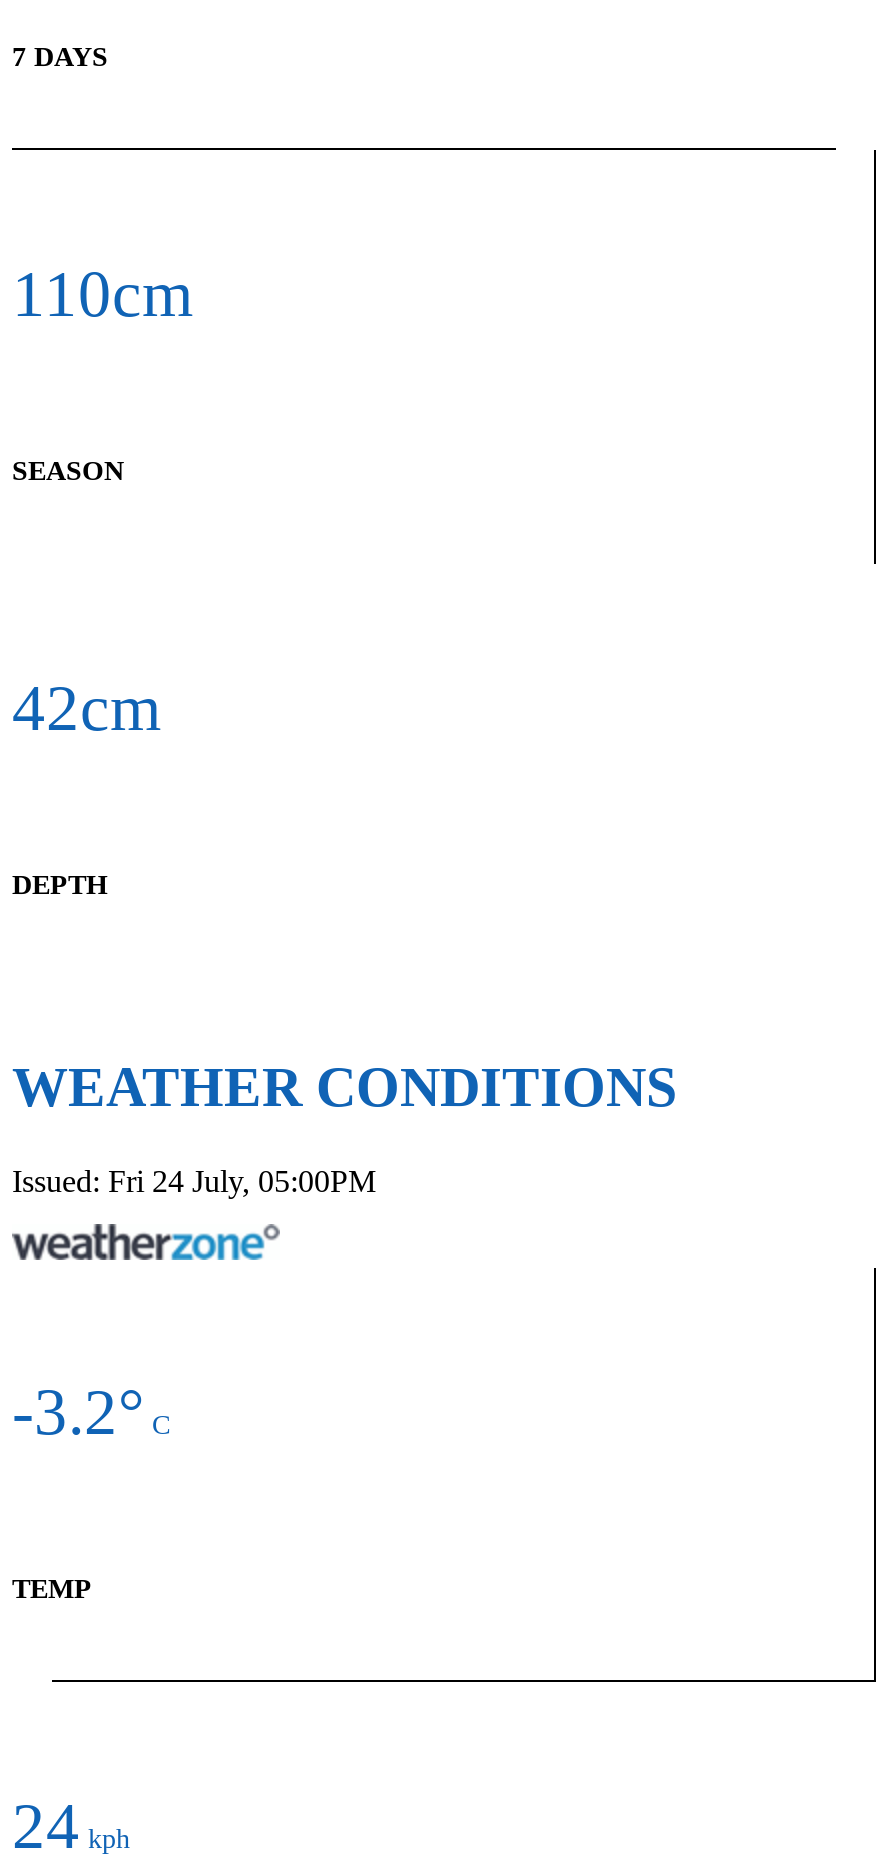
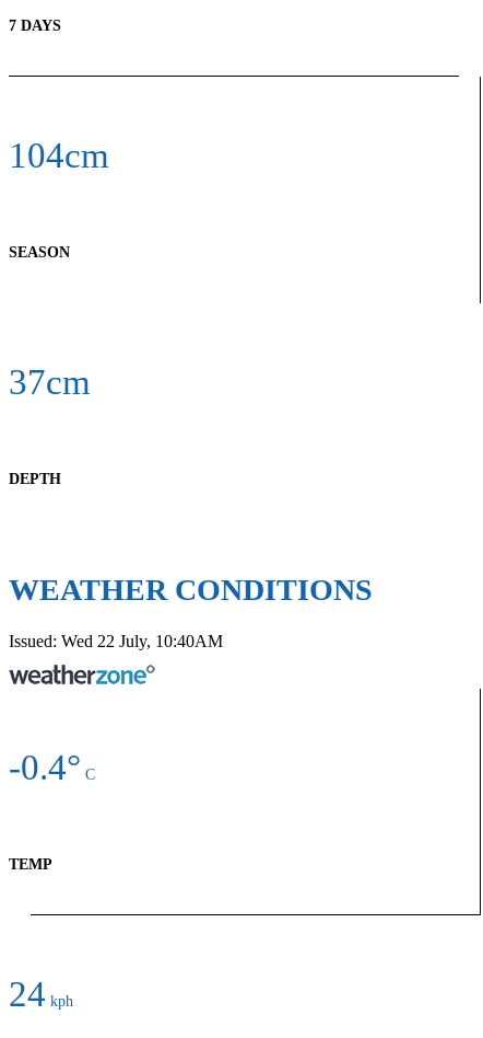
- 110cm
+ 104cm

- 42cm
+ 37cm

- Issued: Fri 24 July, 05:00PM
+ Issued: Wed 22 July, 10:40AM

- -3.2° C
+ -0.4° C
